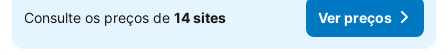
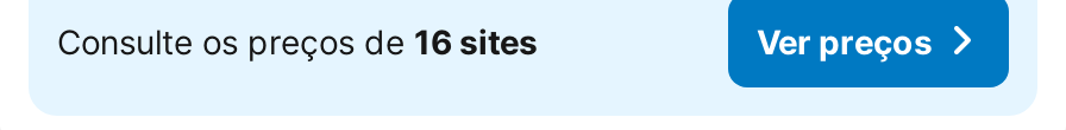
- Consulte os preços de 14 sites
+ Consulte os preços de 16 sites
